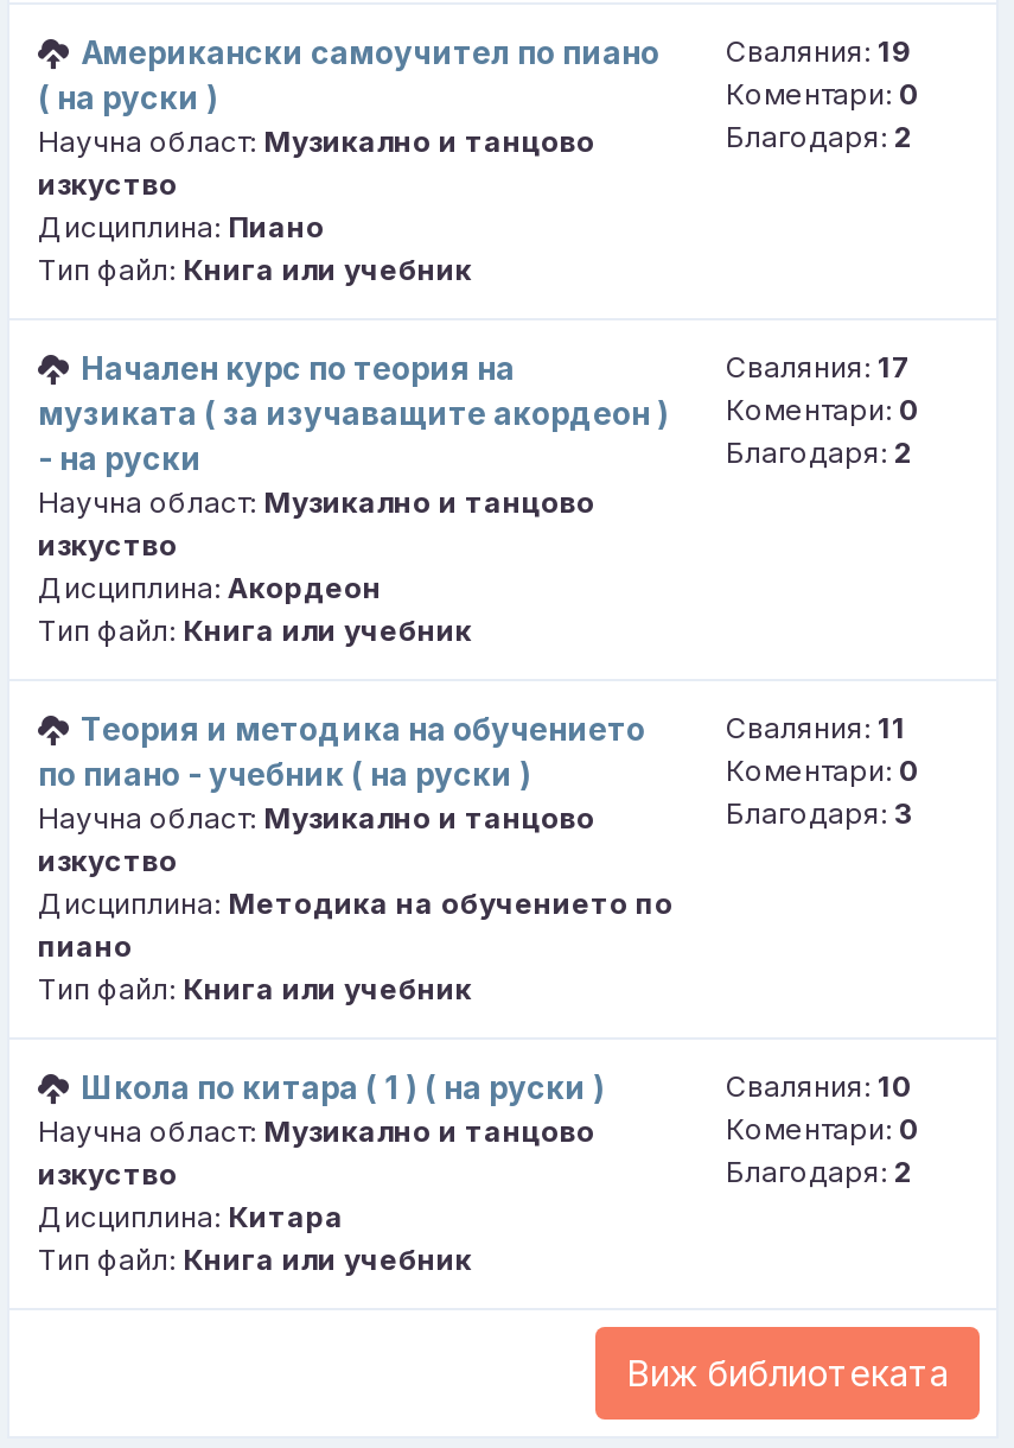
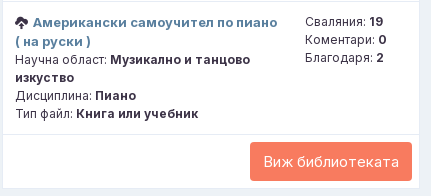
- Начален курс по теория на
- музиката ( за изучаващите акордеон )
- - на руски
- Научна област: Музикално и танцово
- изкуство
- Дисциплина: Акордеон
- Тип файл: Книга или учебник

- Сваляния: 17
- Коментари: 0
- Благодаря: 2

- Теория и методика на обучението
- по пиано - учебник ( на руски )
- Научна област: Музикално и танцово
- изкуство
- Дисциплина: Методика на обучението по
- пиано
- Тип файл: Книга или учебник

- Сваляния: 11
- Коментари: 0
- Благодаря: 3

- Школа по китара ( 1 ) ( на руски )
- Научна област: Музикално и танцово
- изкуство
- Дисциплина: Китара
- Тип файл: Книга или учебник

- Сваляния: 10
- Коментари: 0
- Благодаря: 2
